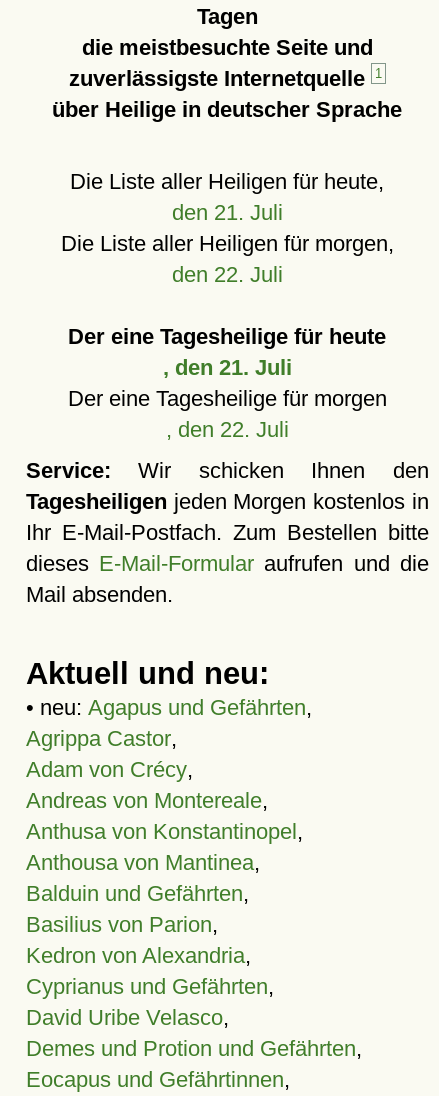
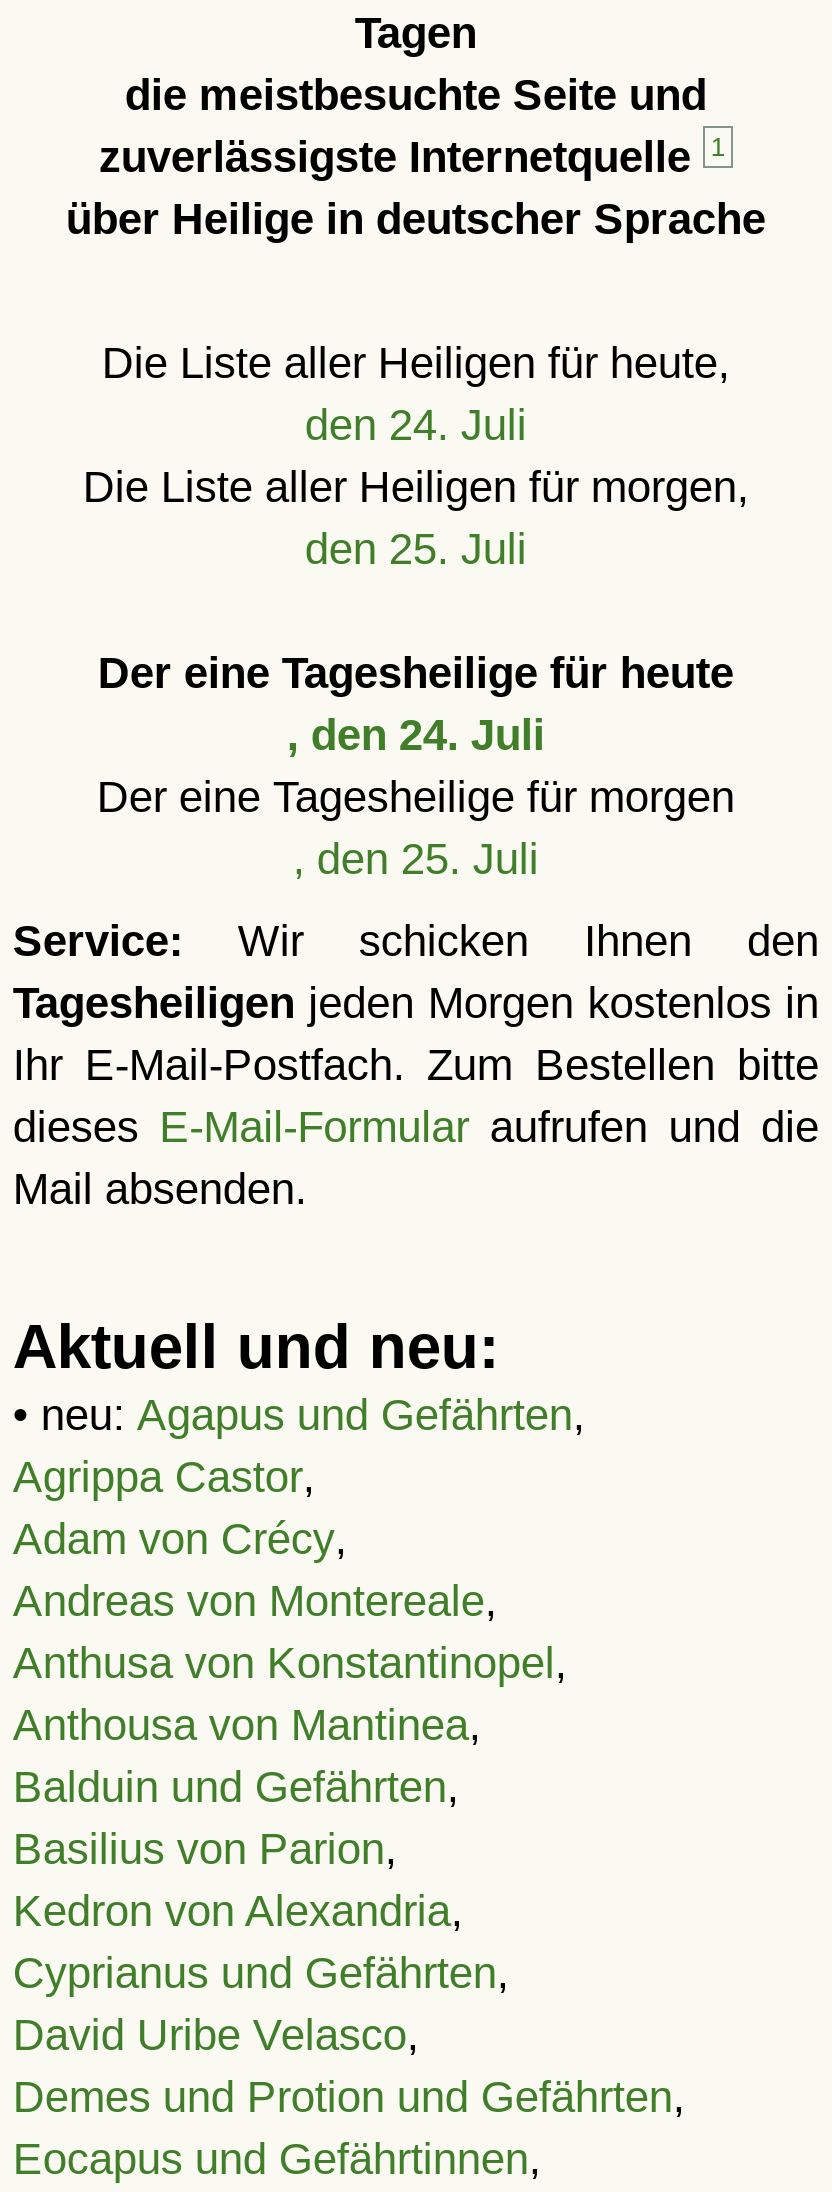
- den 21. Juli
+ den 24. Juli

- den 22. Juli
+ den 25. Juli

- , den 21. Juli
+ , den 24. Juli

- , den 22. Juli
+ , den 25. Juli
